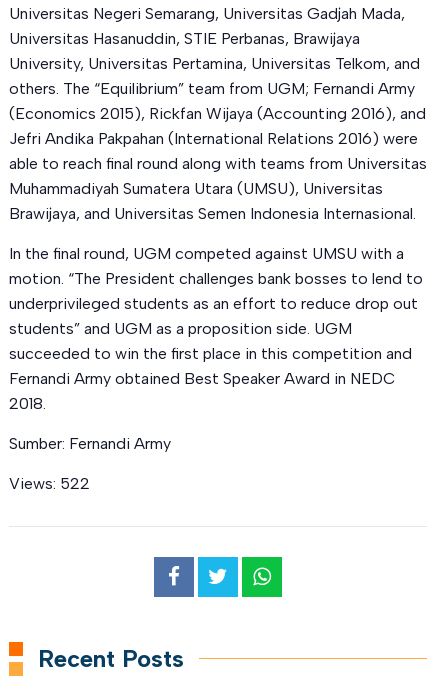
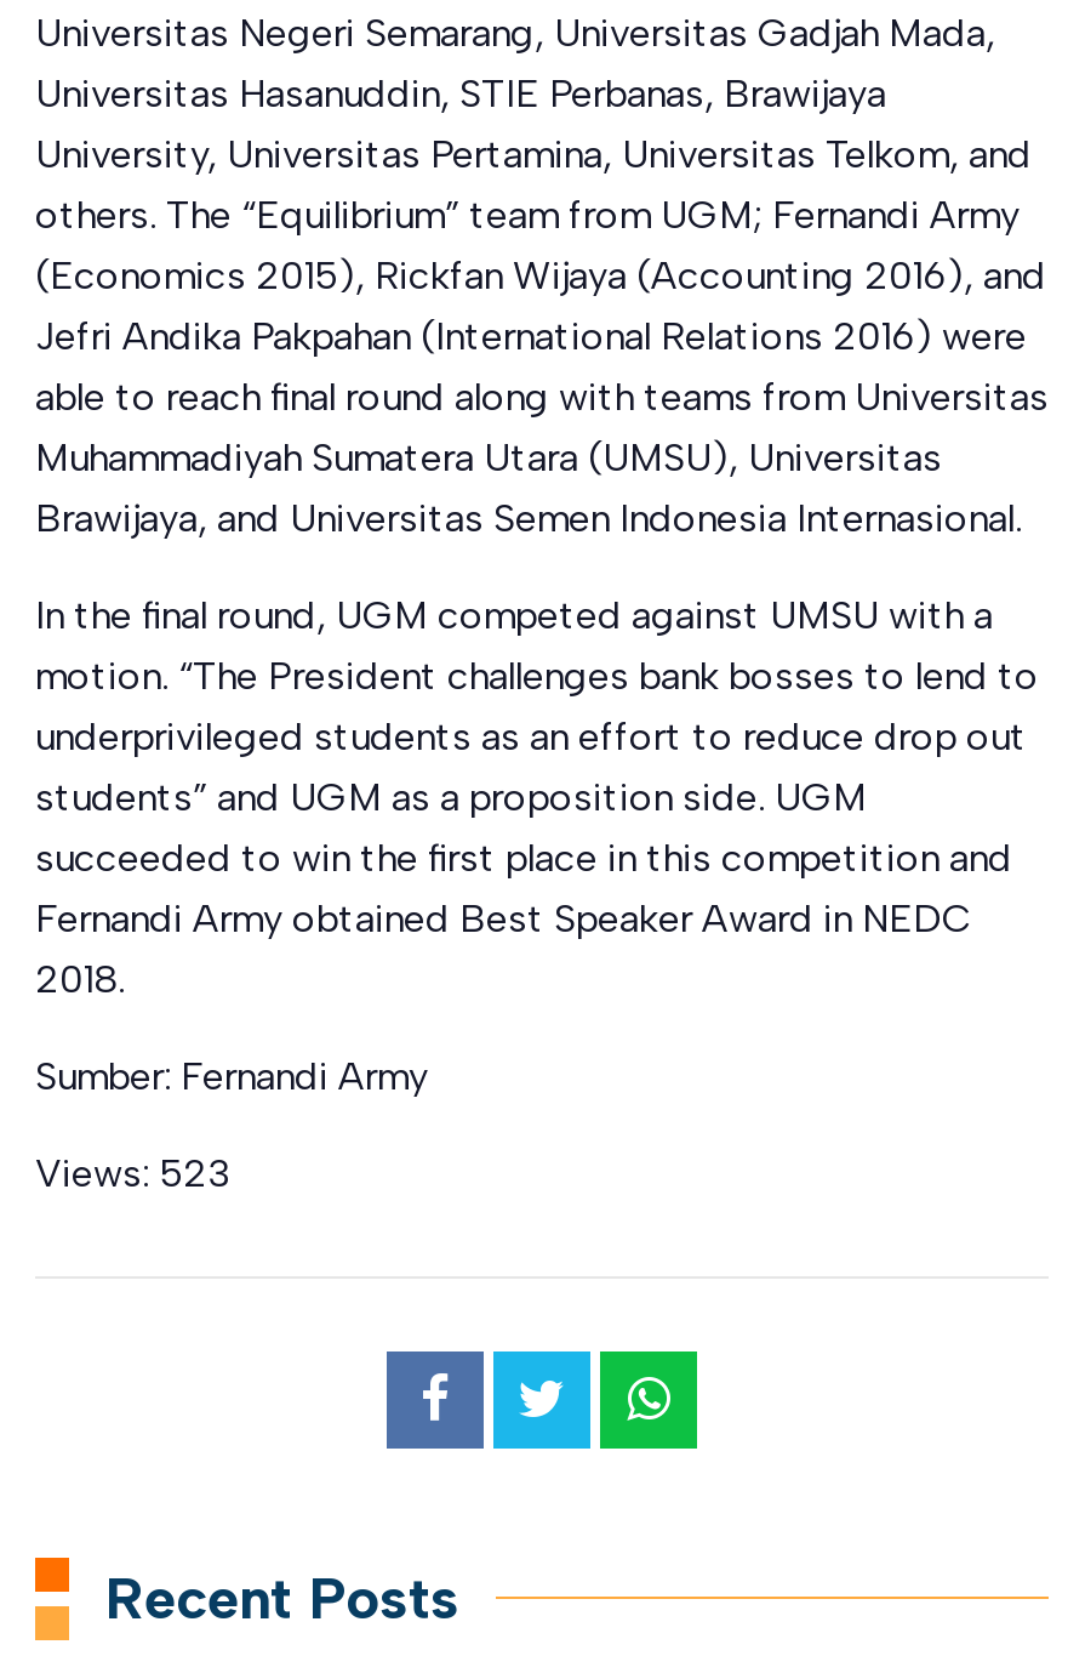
- Views: 522
+ Views: 523
